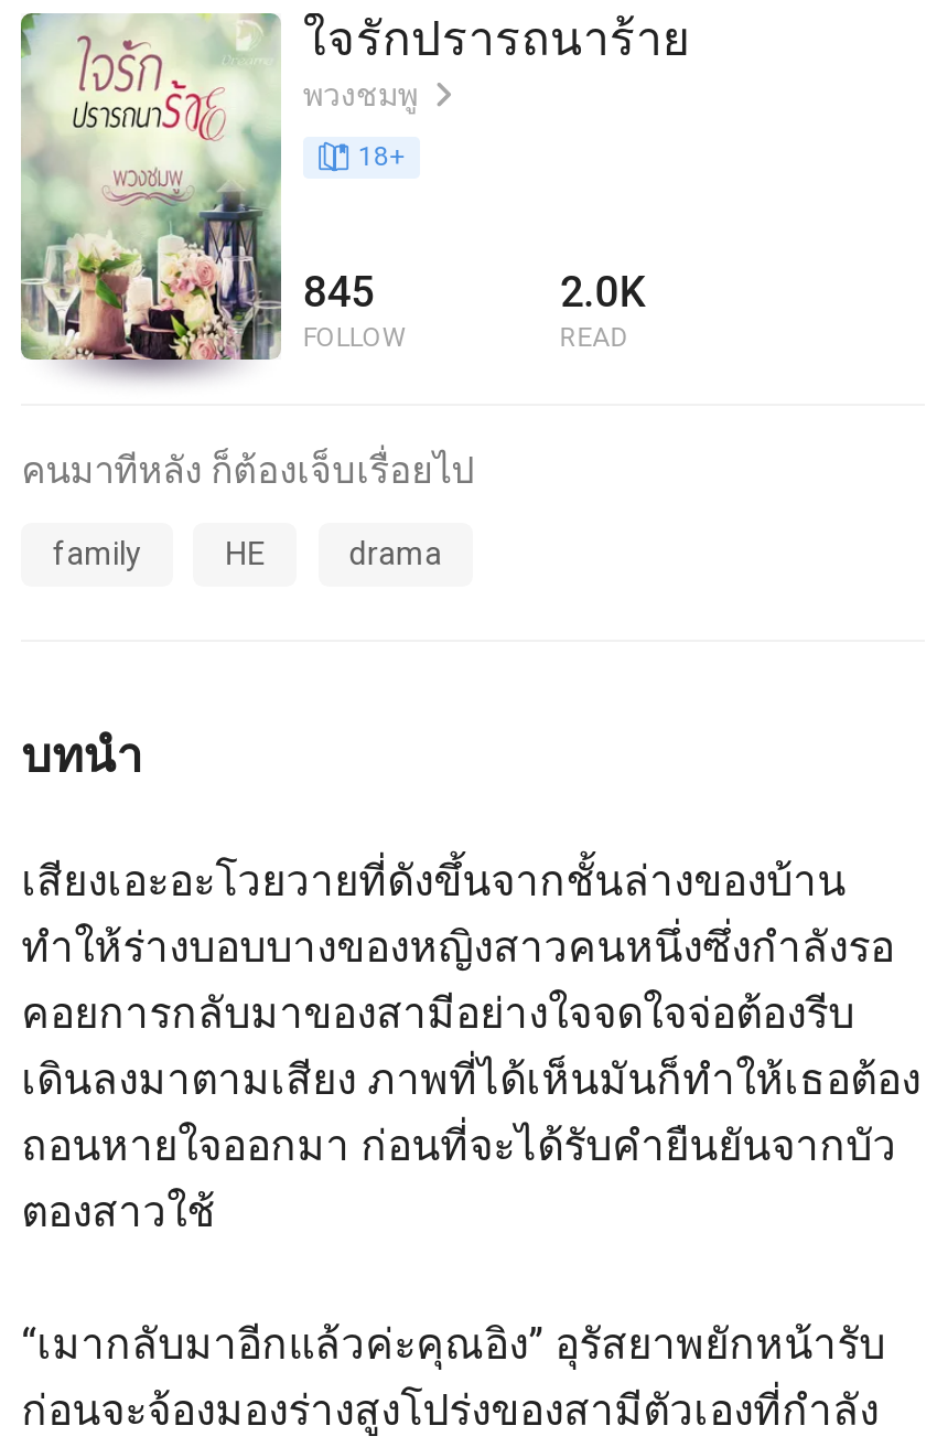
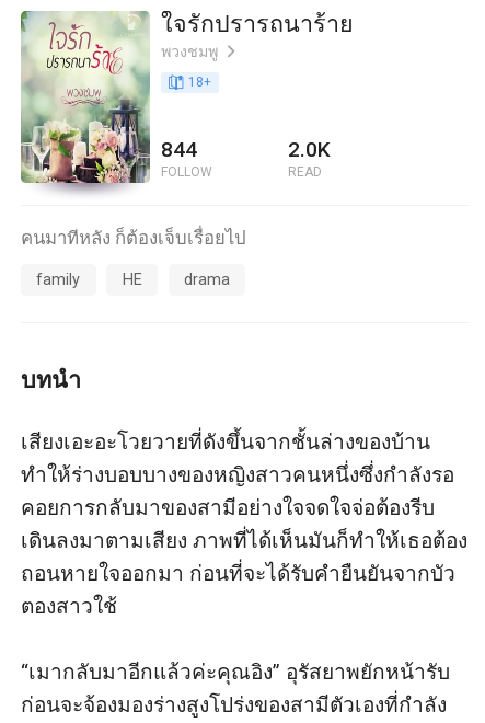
- 845
+ 844
